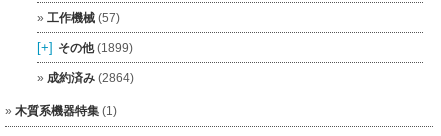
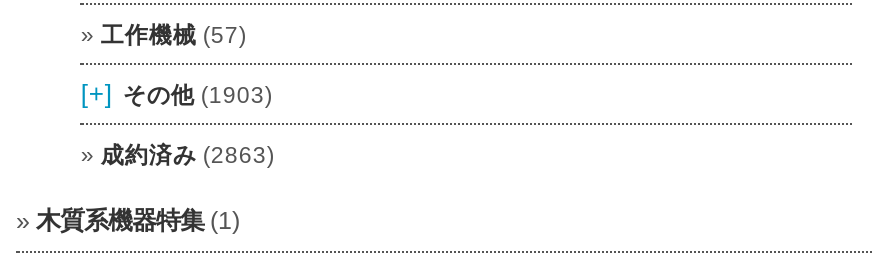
- [+] その他(1899)
+ [+] その他(1903)

- 成約済み(2864)
+ 成約済み(2863)
